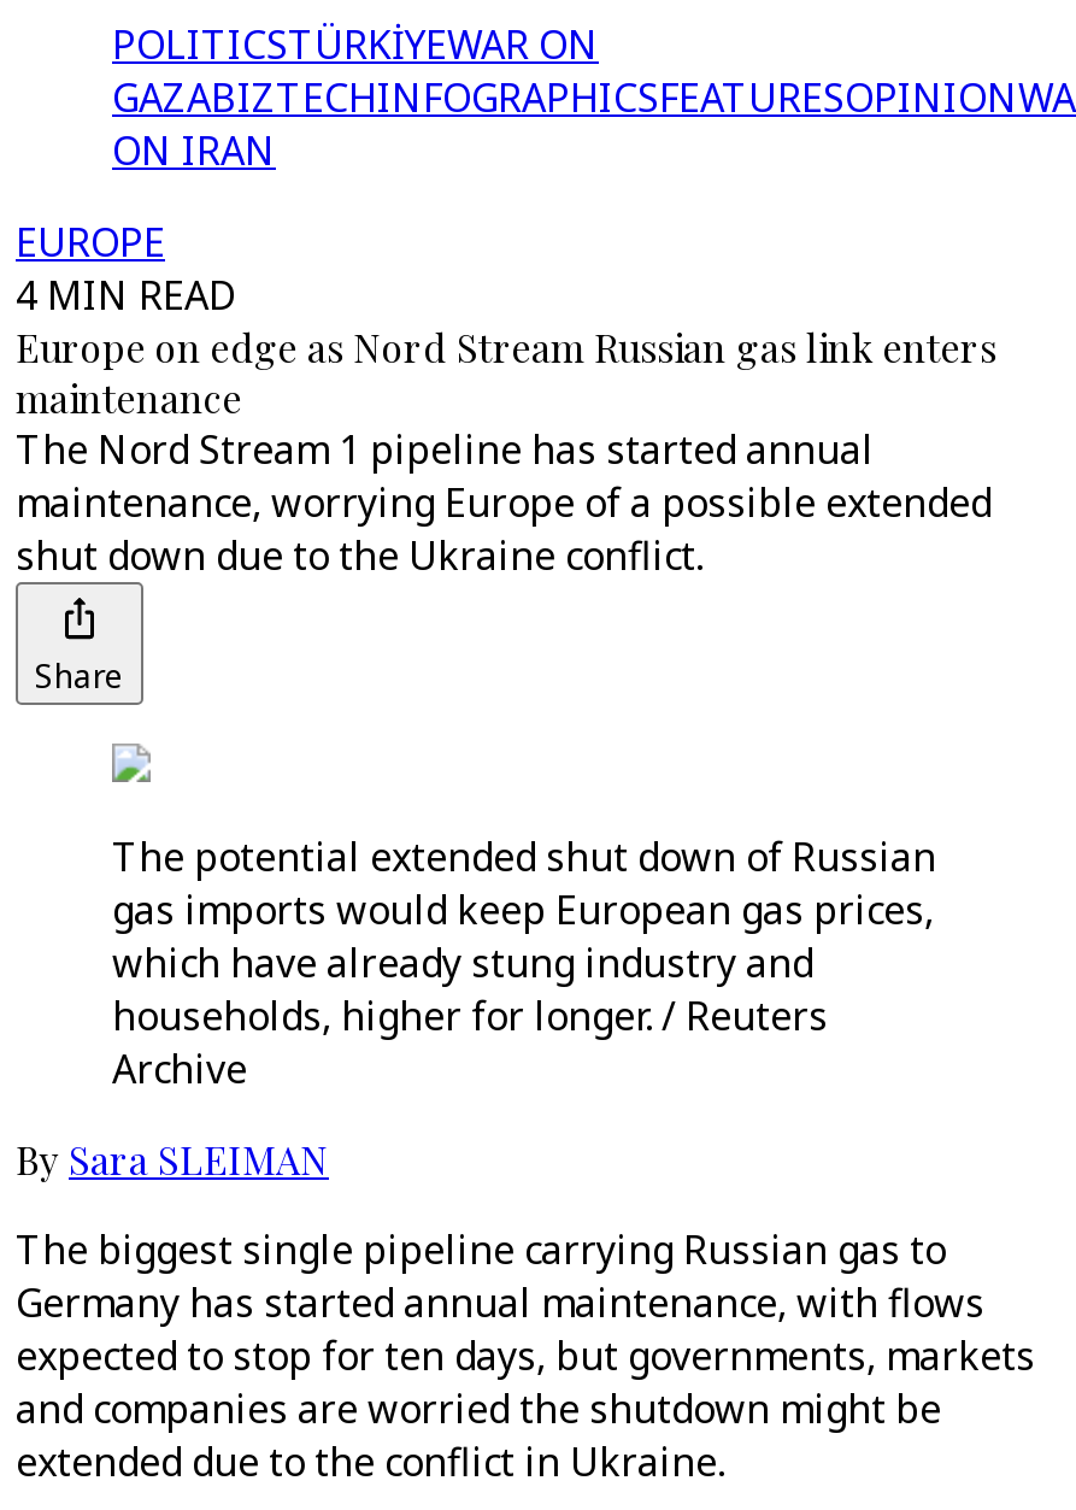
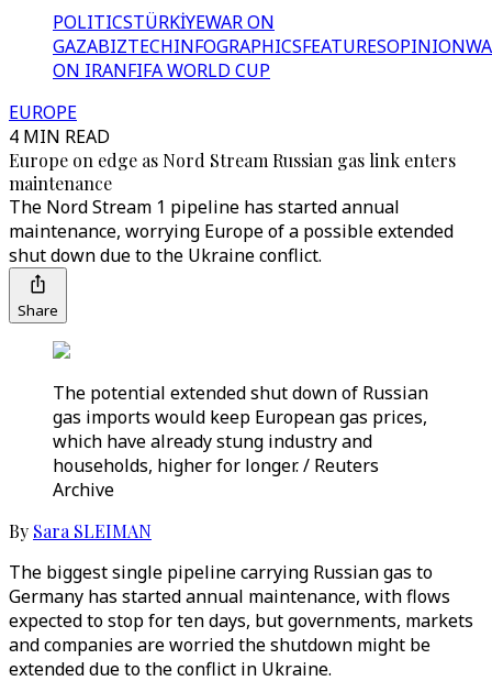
- ON IRAN
+ ON IRAN FIFA WORLD CUP
